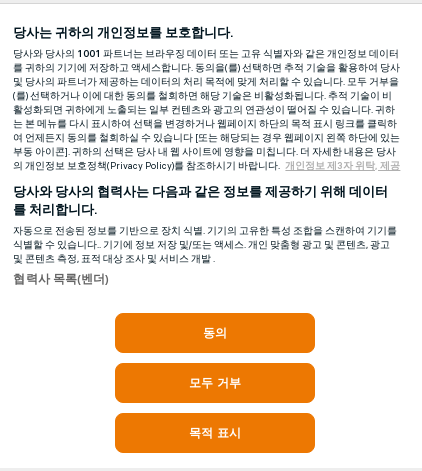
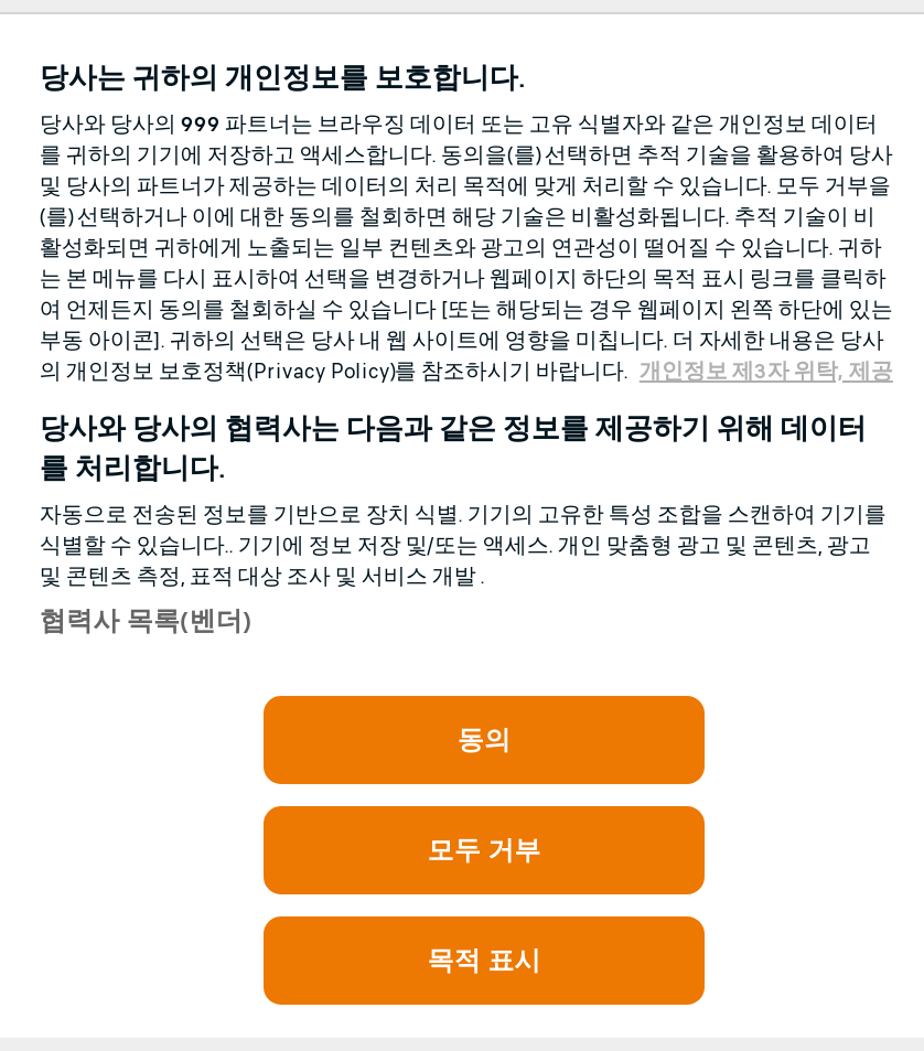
- 당사와 당사의 1001 파트너는 브라우징 데이터 또는 고유 식별자와 같은 개인정보 데이터
+ 당사와 당사의 999 파트너는 브라우징 데이터 또는 고유 식별자와 같은 개인정보 데이터
